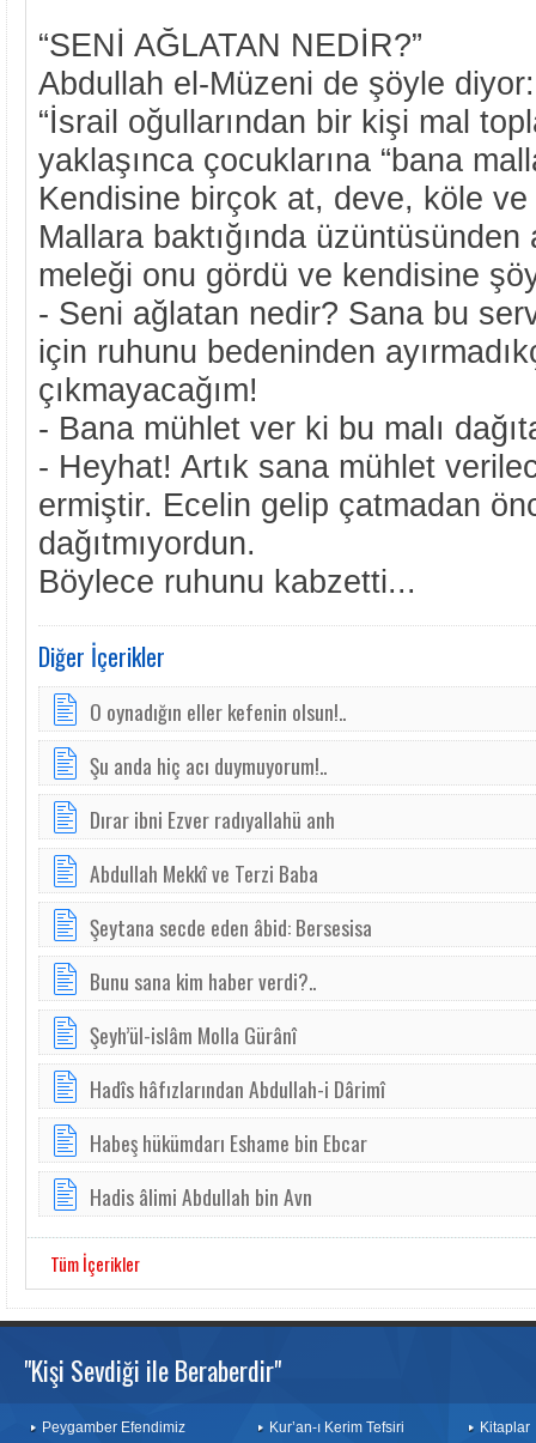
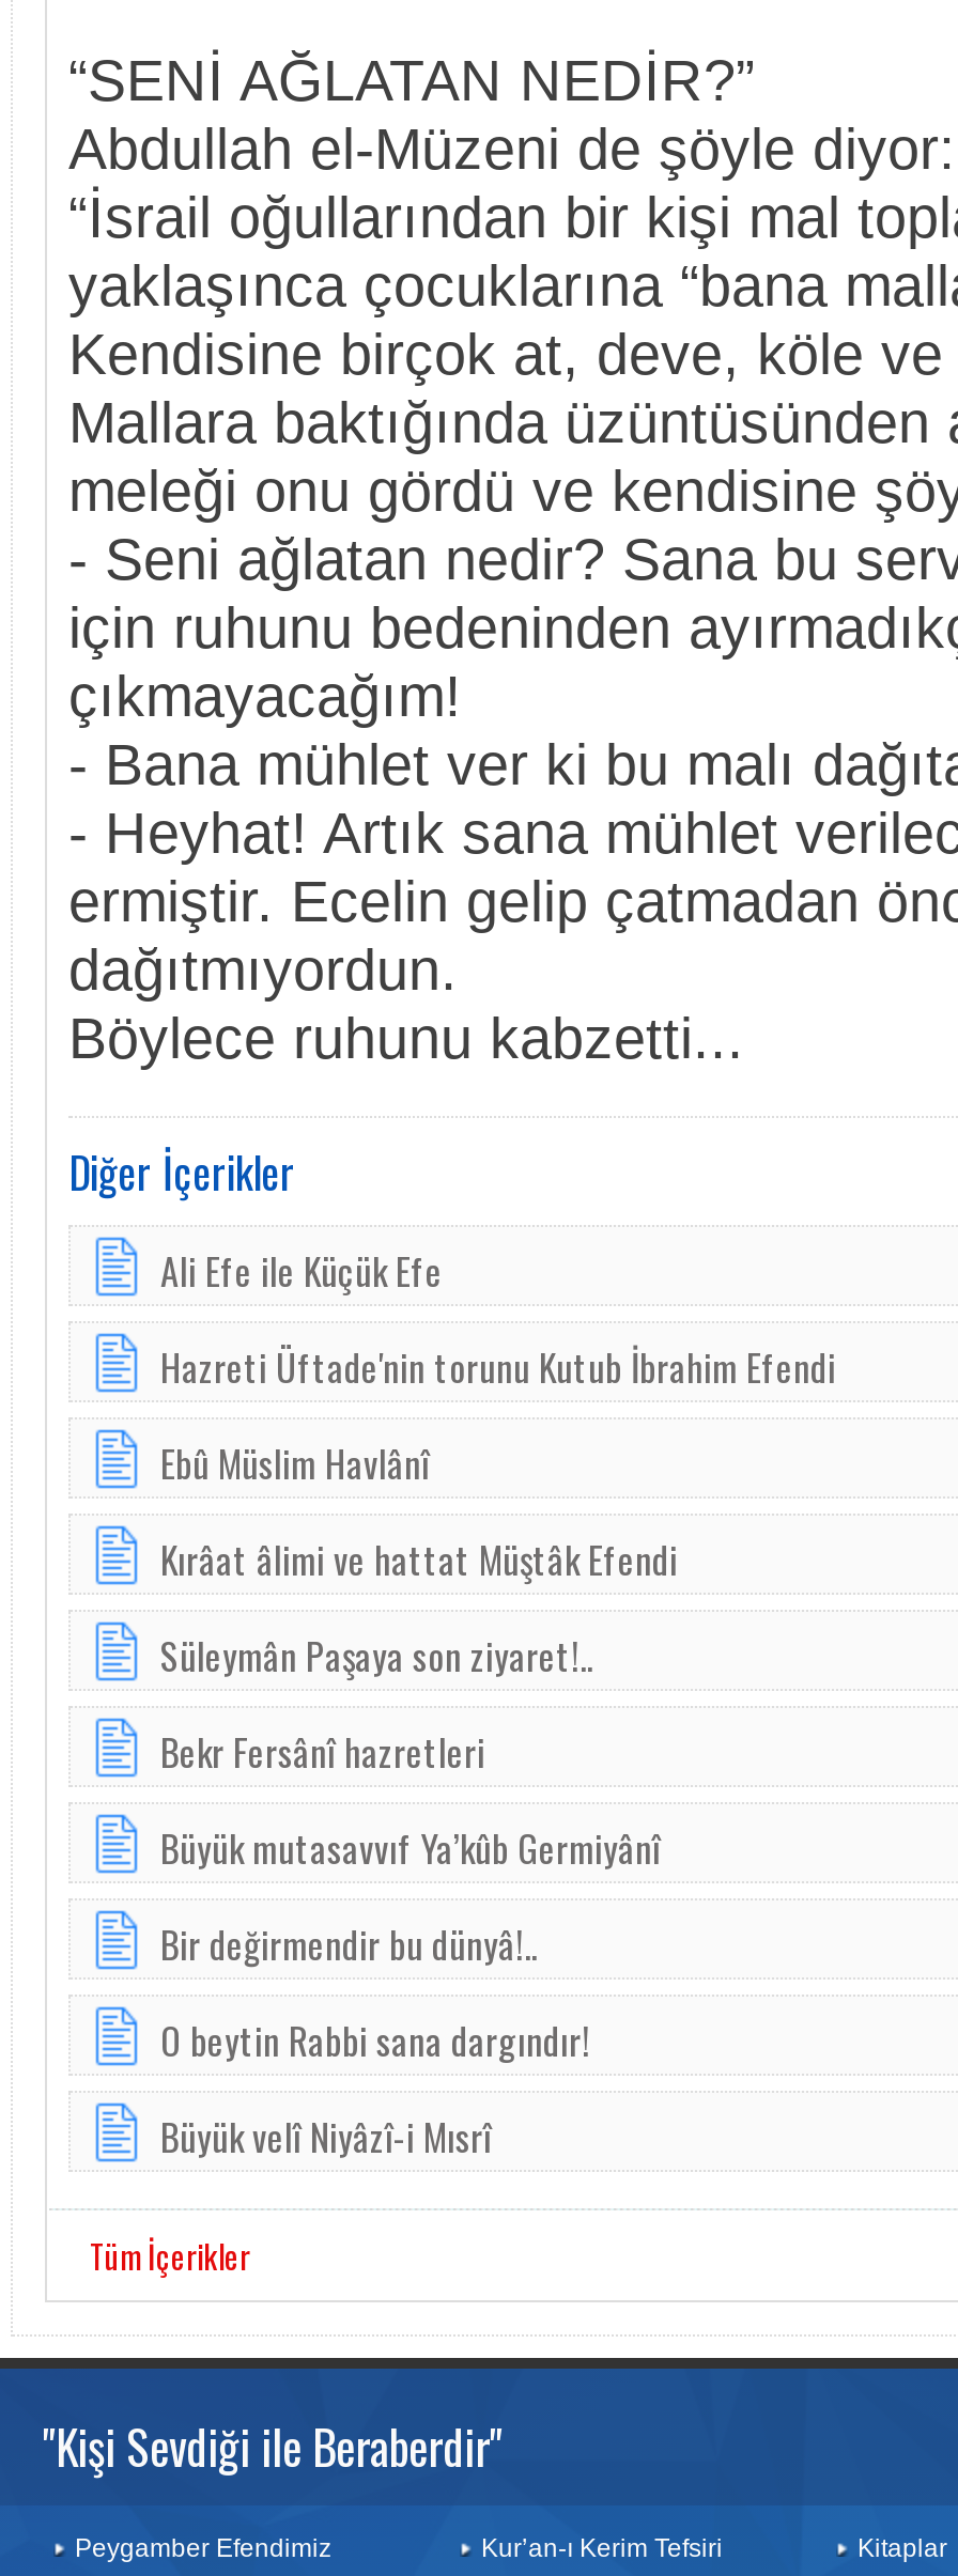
- O oynadığın eller kefenin olsun!..
+ Ali Efe ile Küçük Efe

- Şu anda hiç acı duymuyorum!..
+ Hazreti Üftade'nin torunu Kutub İbrahim Efendi

- Dırar ibni Ezver radıyallahü anh
+ Ebû Müslim Havlânî

- Abdullah Mekkî ve Terzi Baba
+ Kırâat âlimi ve hattat Müştâk Efendi

- Şeytana secde eden âbid: Bersesisa
+ Süleymân Paşaya son ziyaret!..

- Bunu sana kim haber verdi?..
+ Bekr Fersânî hazretleri

- Şeyh’ül-islâm Molla Gürânî
+ Büyük mutasavvıf Ya’kûb Germiyânî

- Hadîs hâfızlarından Abdullah-i Dârimî
+ Bir değirmendir bu dünyâ!..

- Habeş hükümdarı Eshame bin Ebcar
+ O beytin Rabbi sana dargındır!

- Hadis âlimi Abdullah bin Avn
+ Büyük velî Niyâzî-i Mısrî
